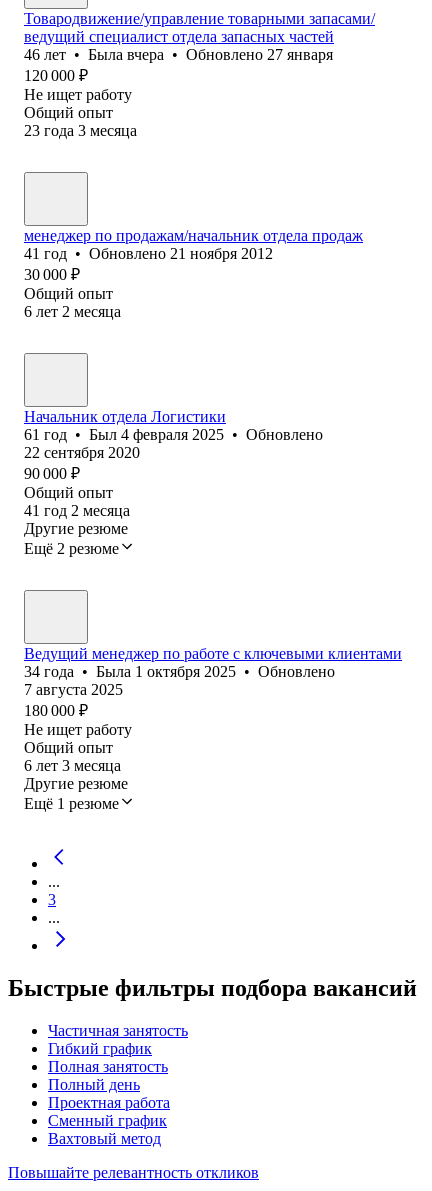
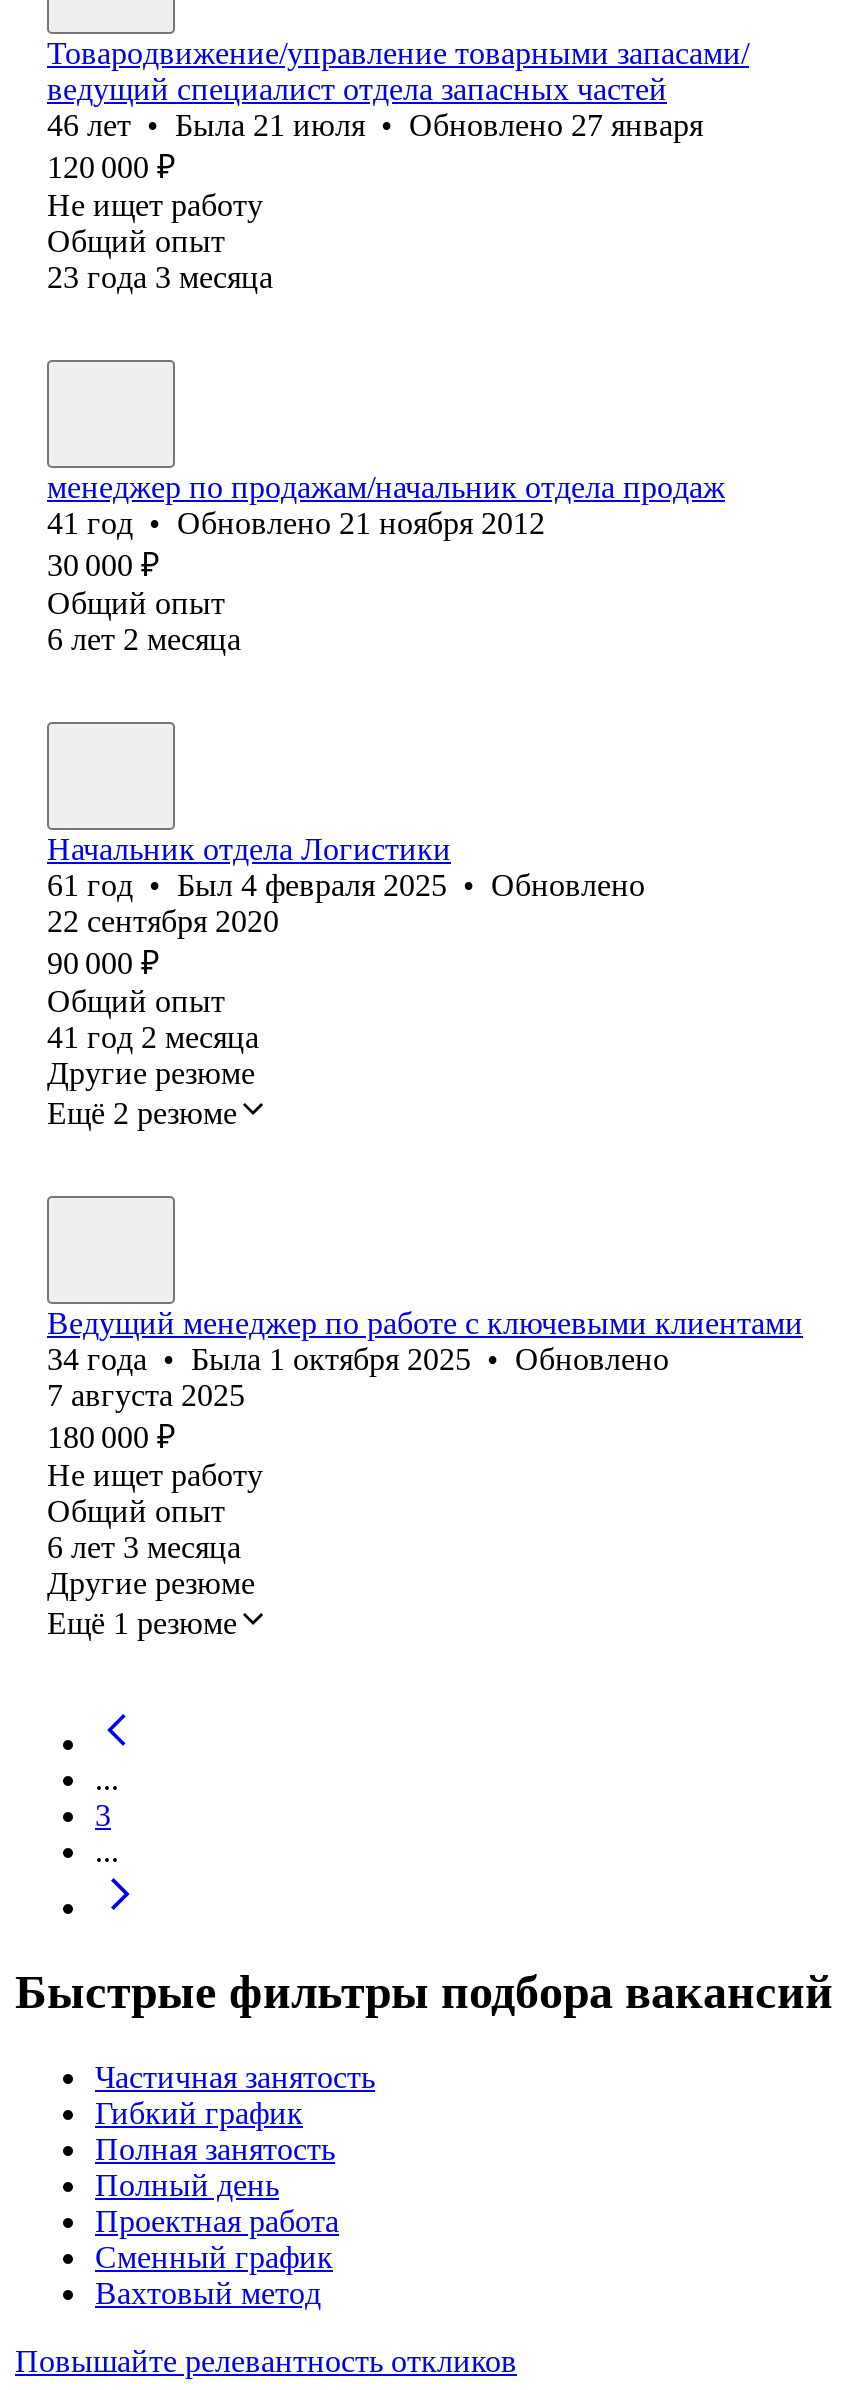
- 46 лет • Была вчера • Обновлено 27 января
+ 46 лет • Была 21 июля • Обновлено 27 января
